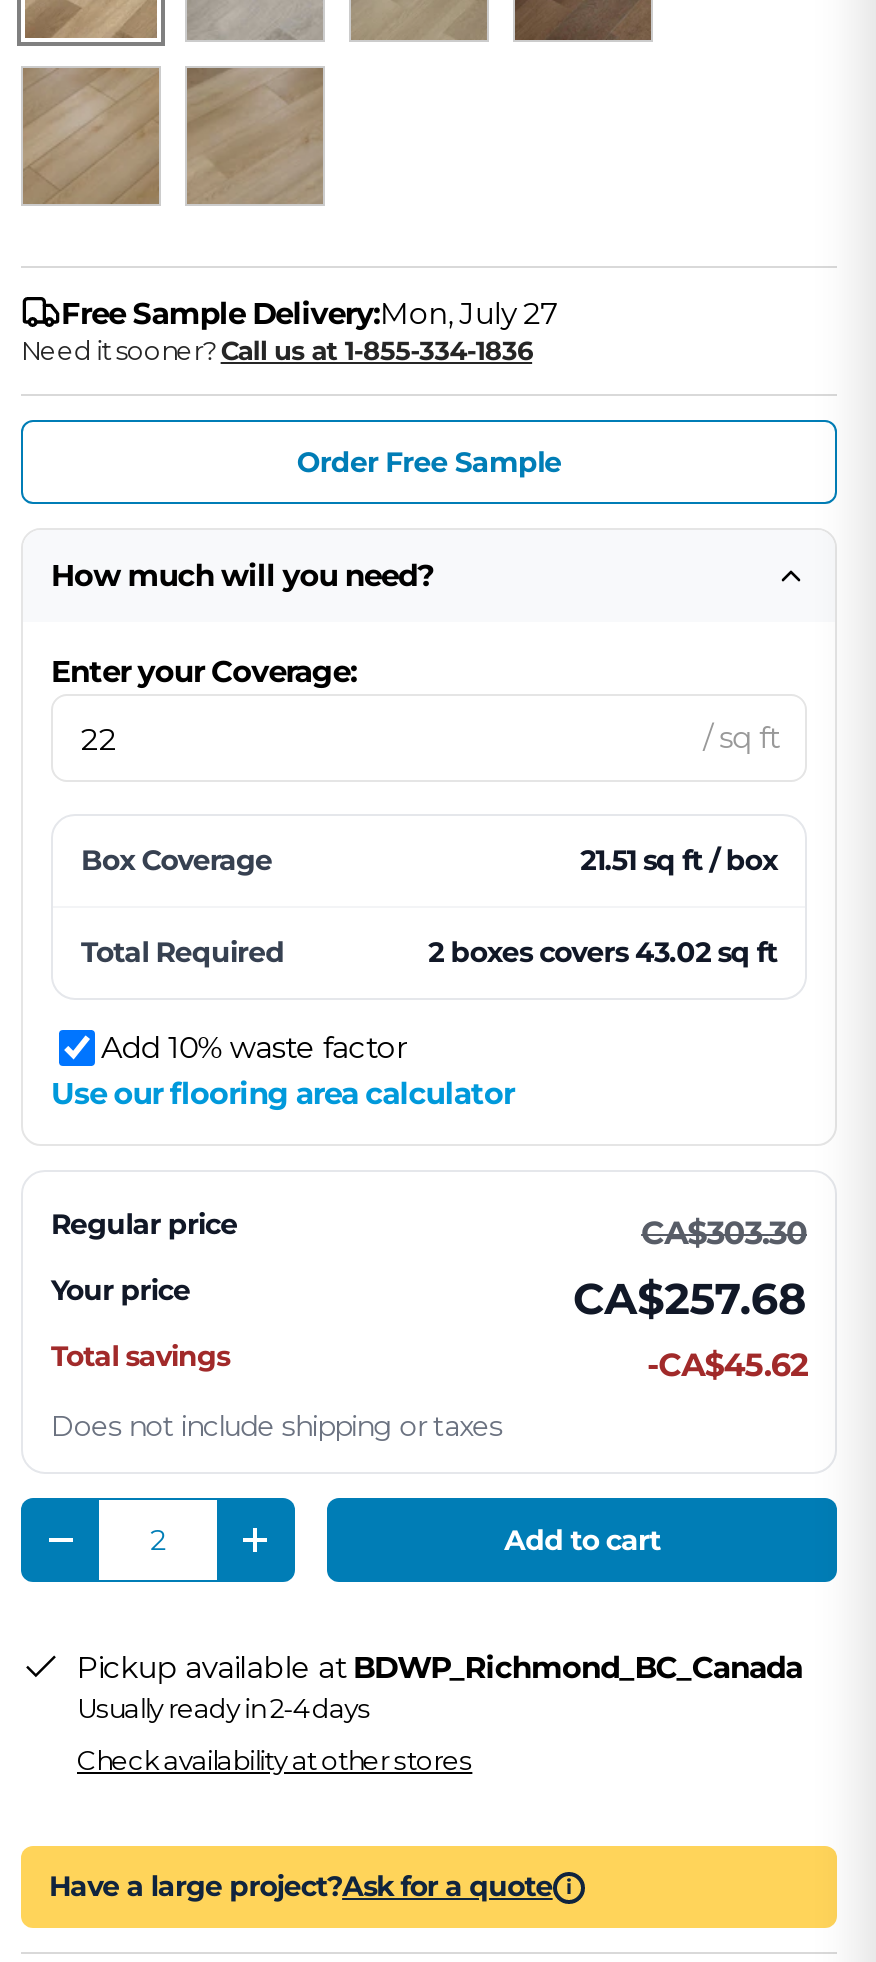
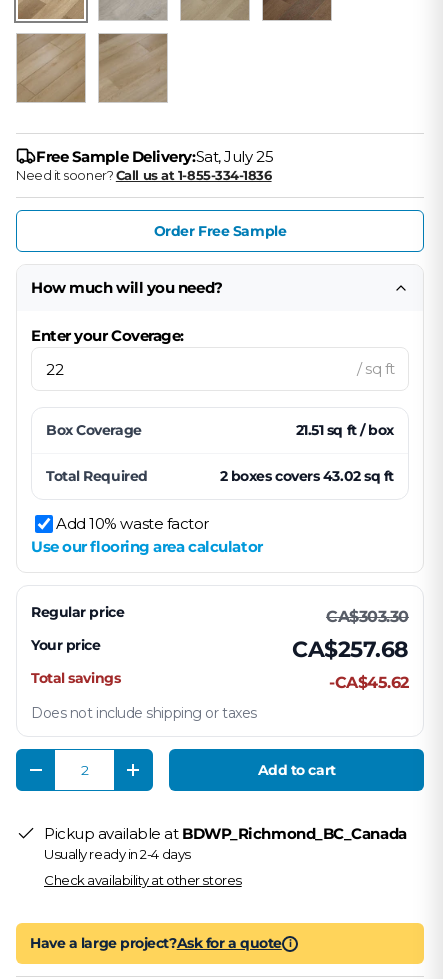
- Free Sample Delivery:Mon, July 27
+ Free Sample Delivery:Sat, July 25
